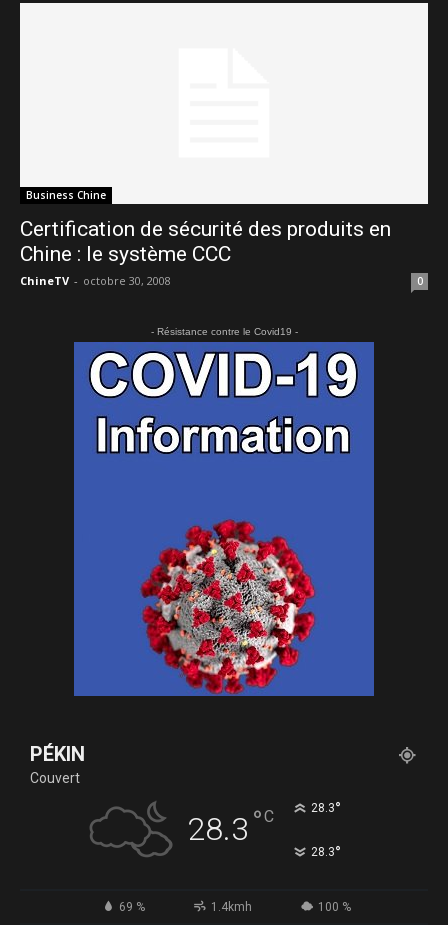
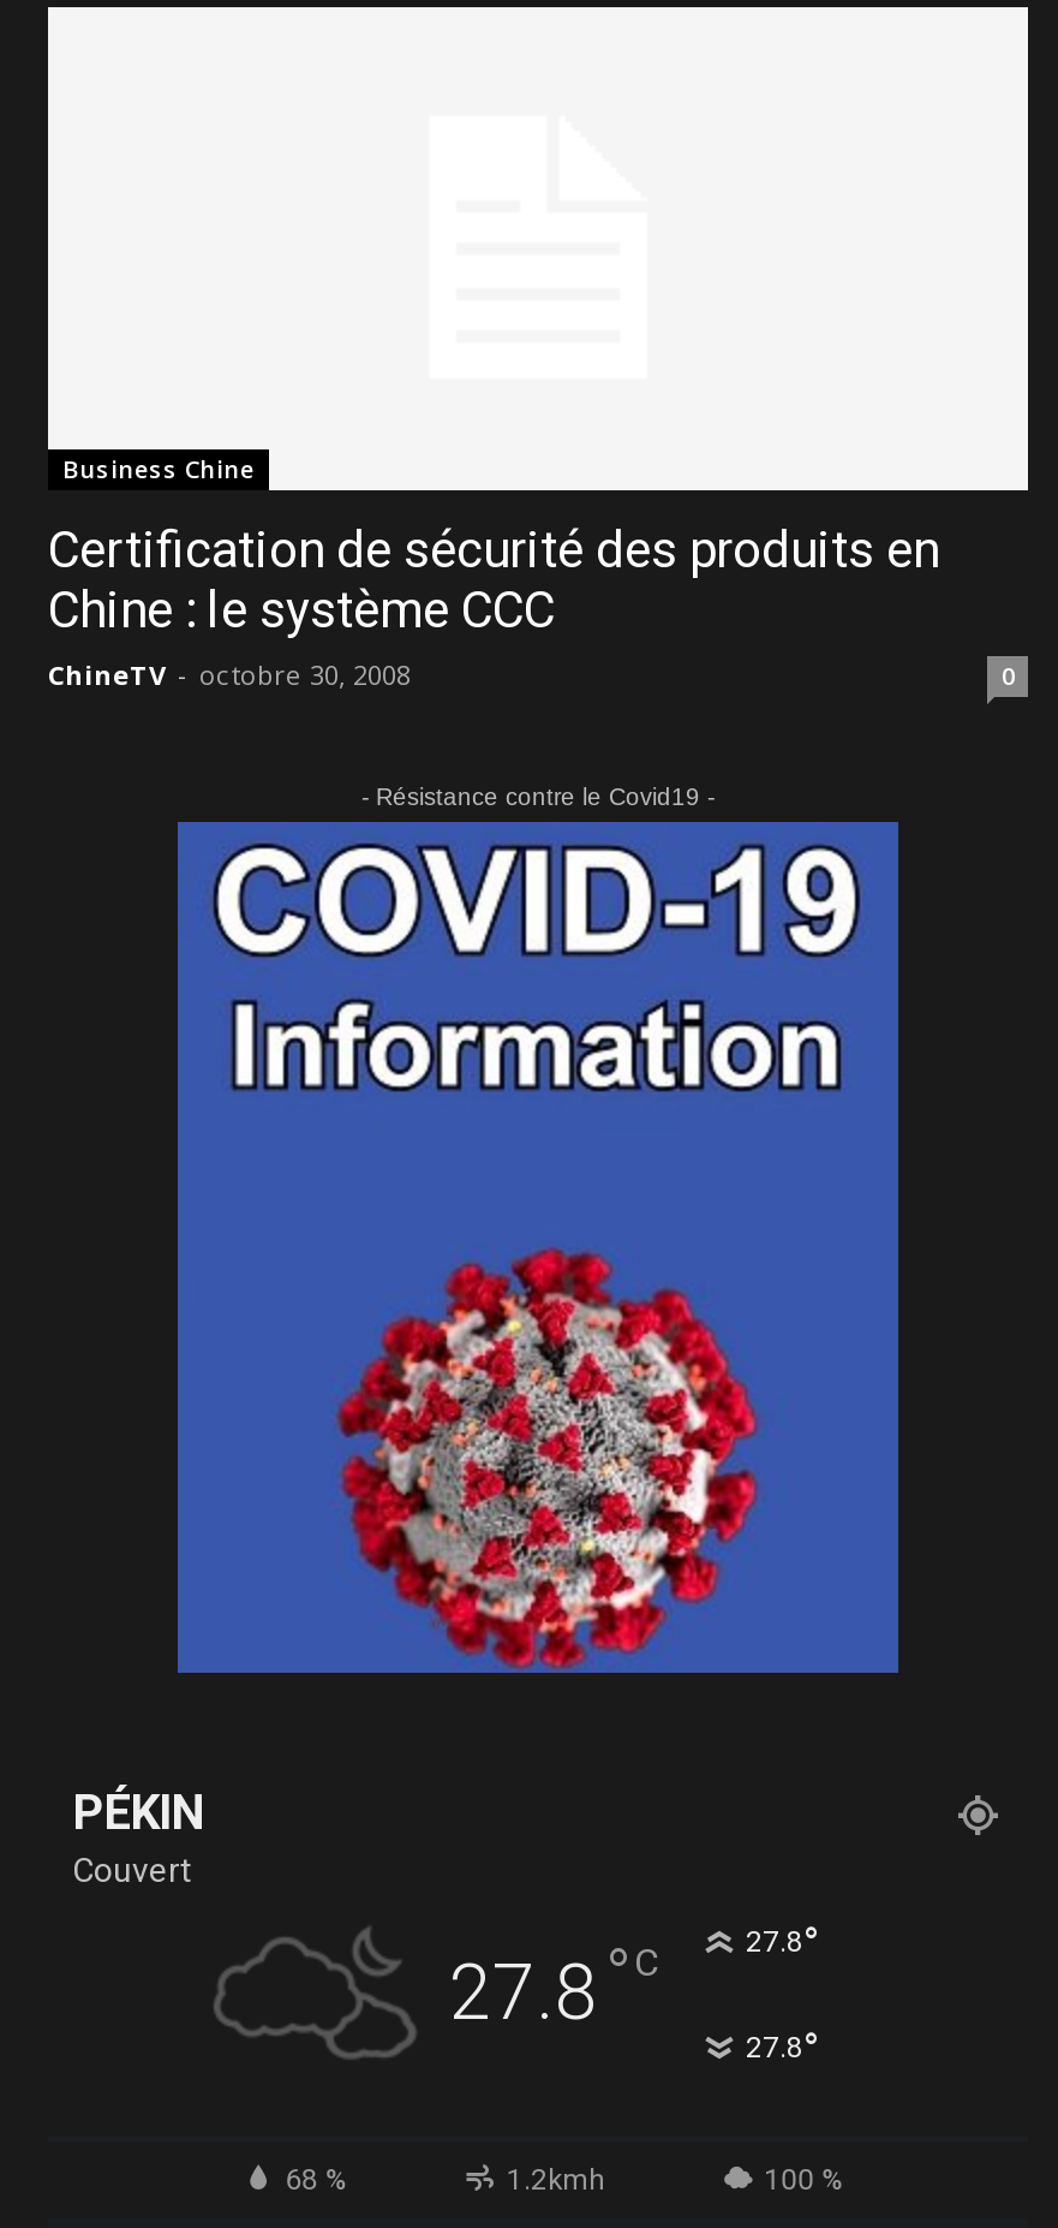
- 28.3 °C
- 28.3°
+ 27.8 °C
+ 27.8°

- 28.3°
+ 27.8°

- 69 %
- 1.4kmh
+ 68 %
+ 1.2kmh
